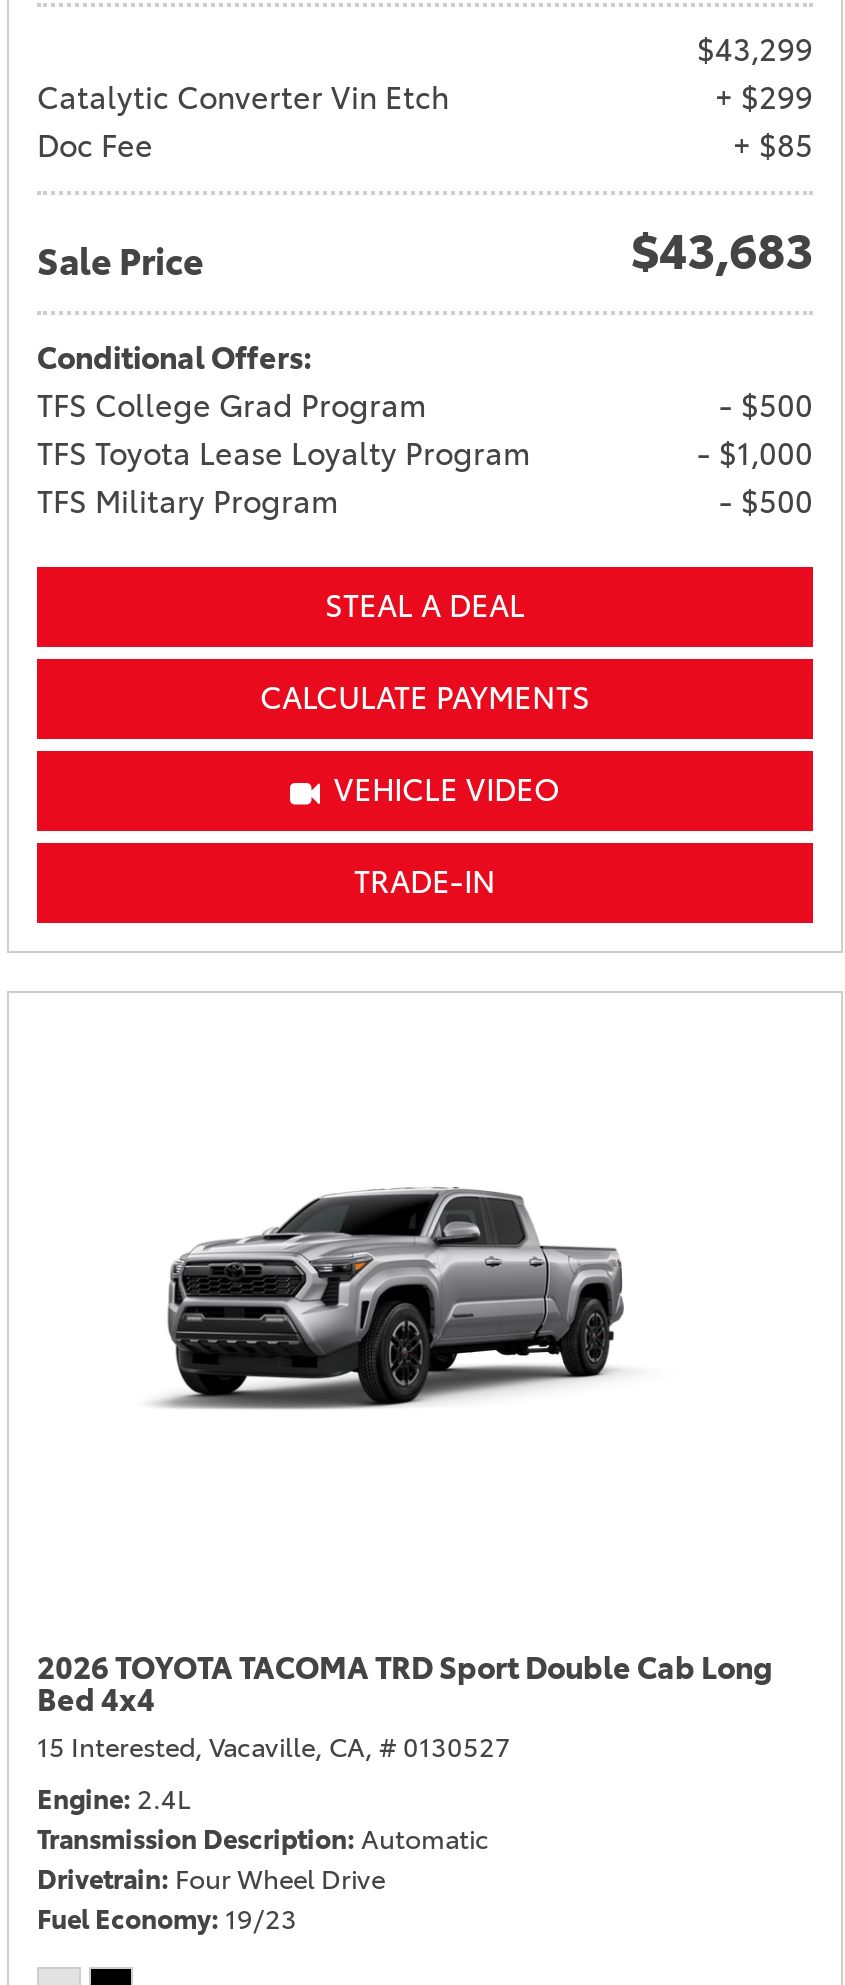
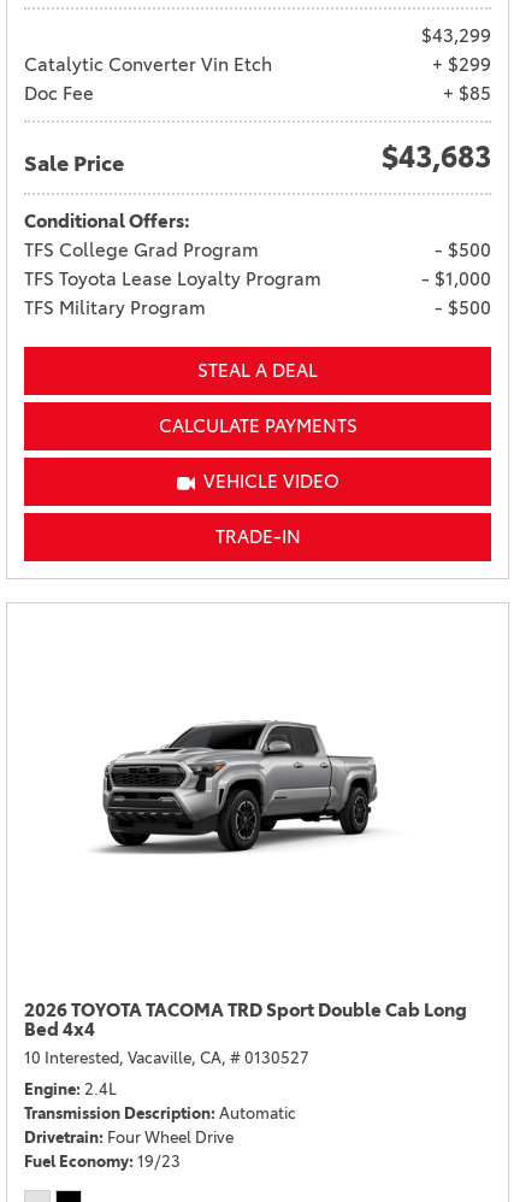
- 15 Interested, Vacaville, CA, # 0130527
+ 10 Interested, Vacaville, CA, # 0130527
